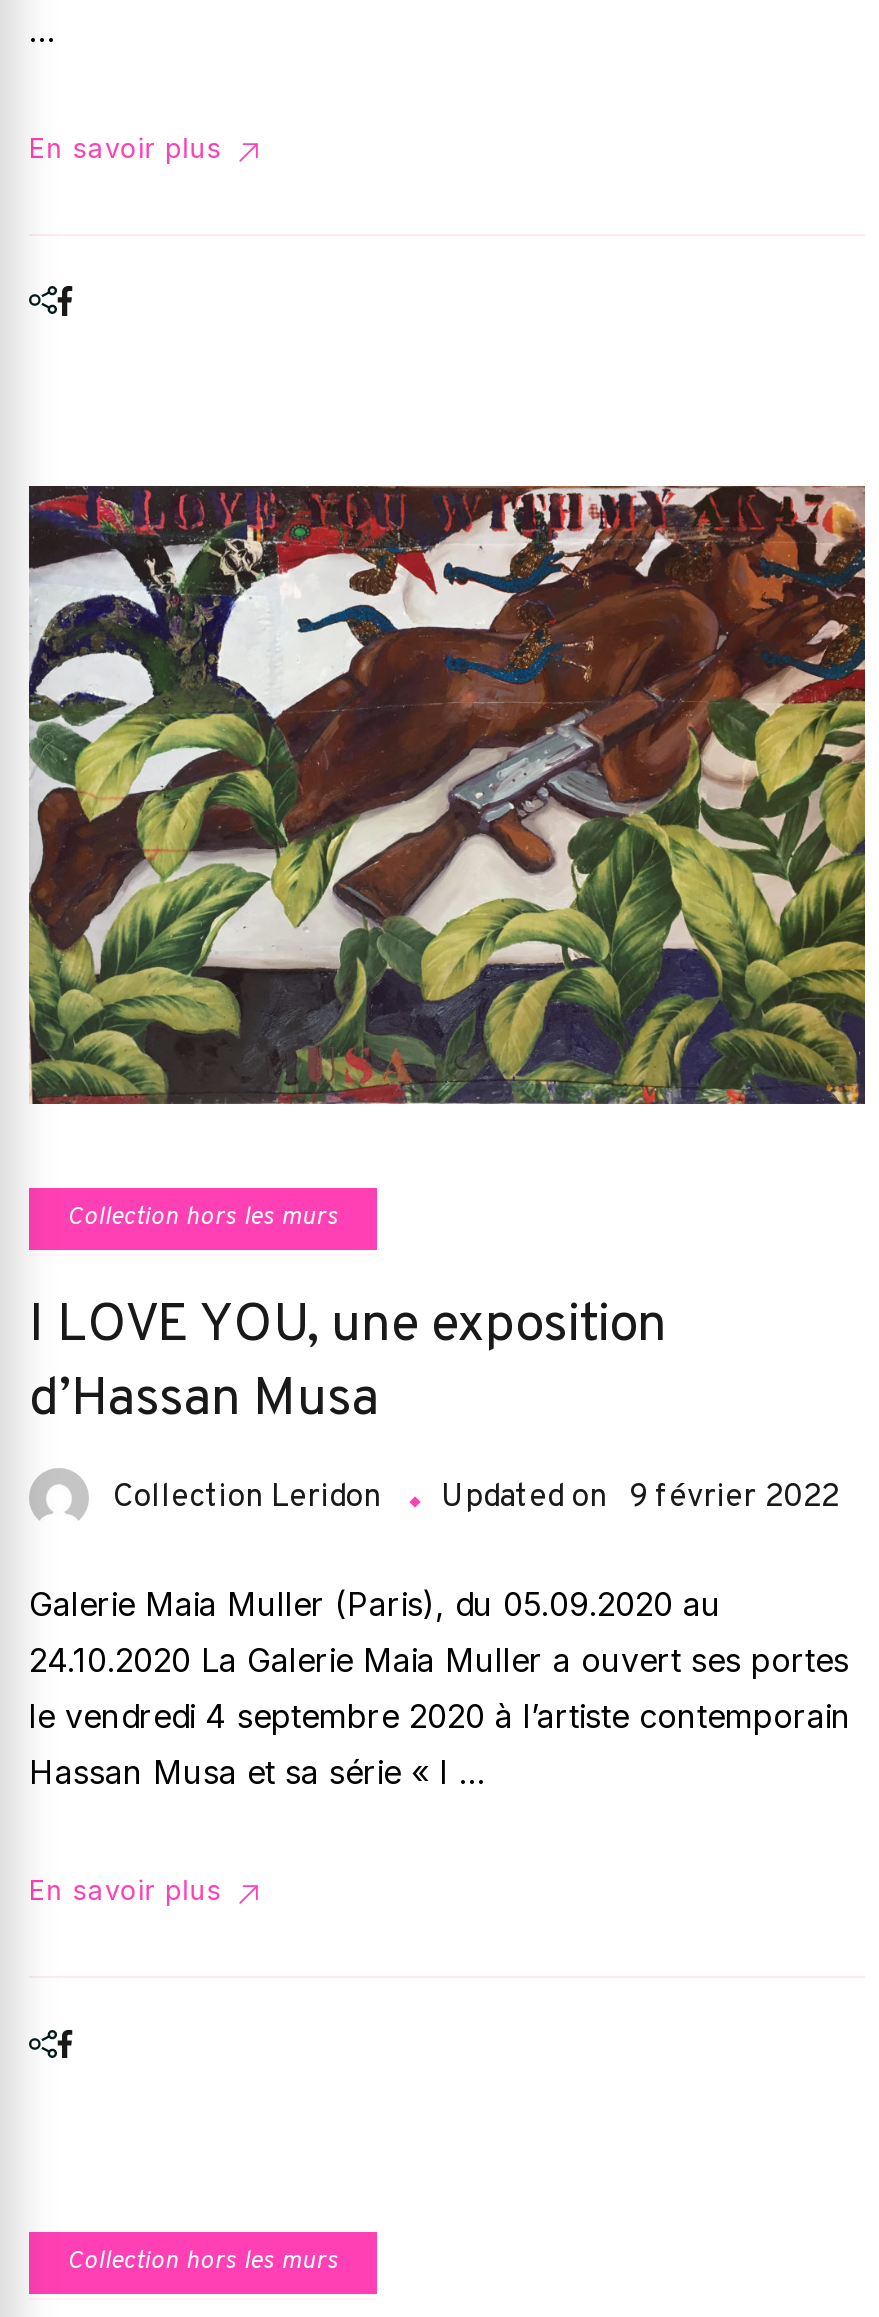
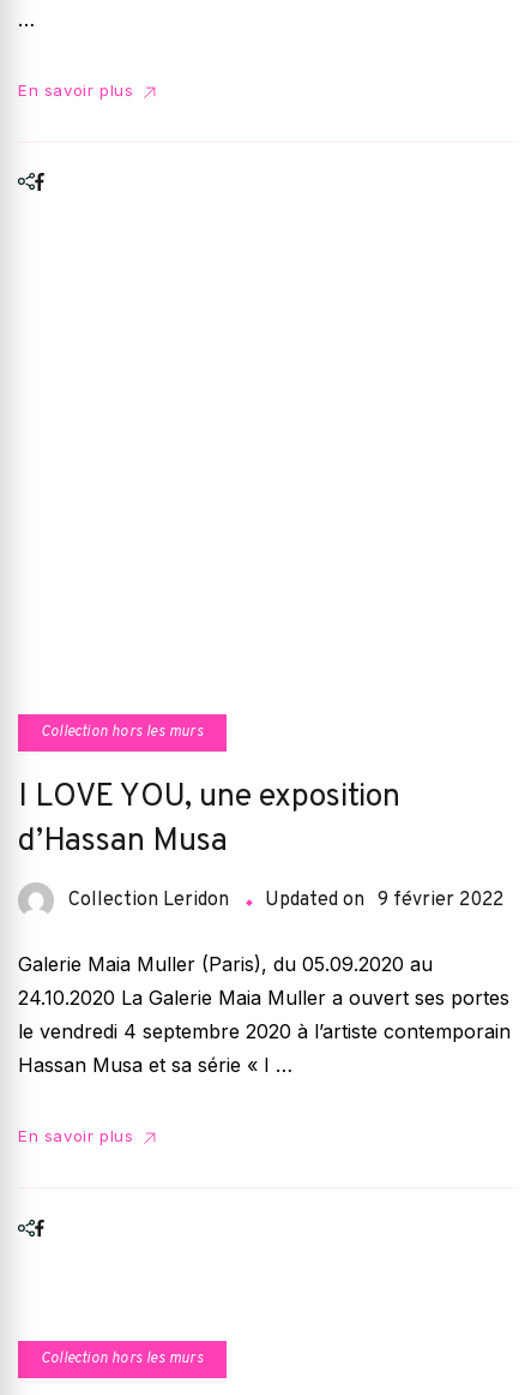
- [image]
